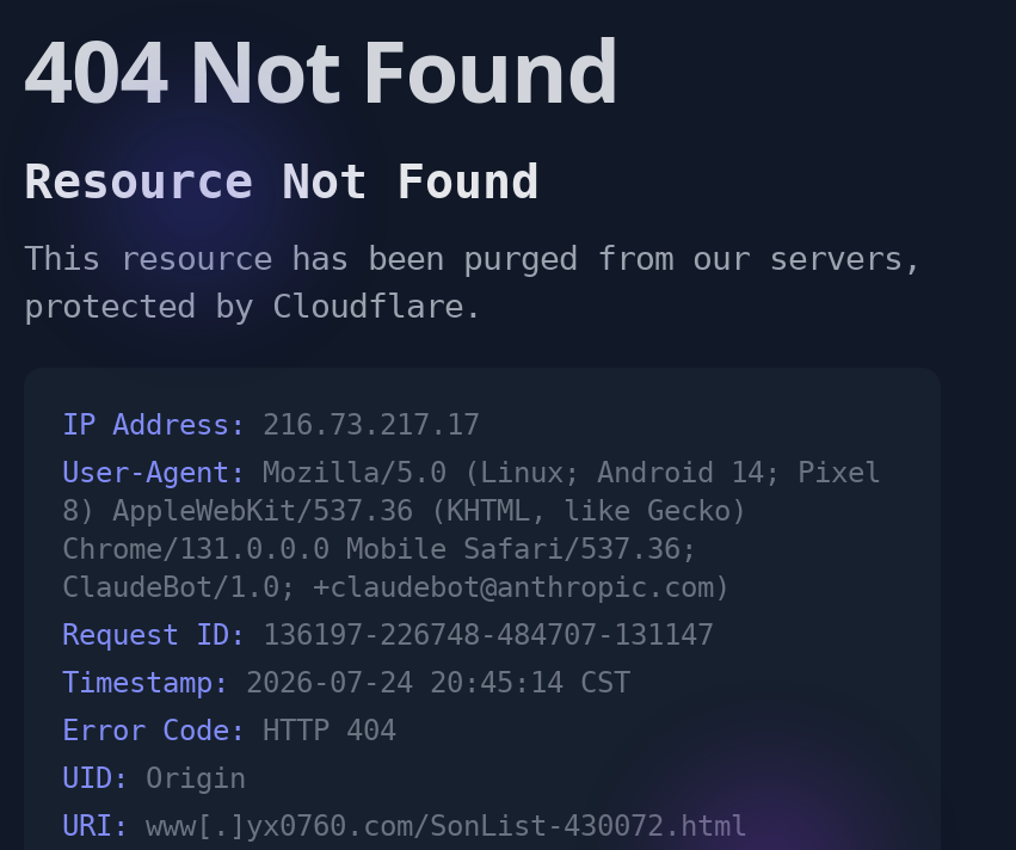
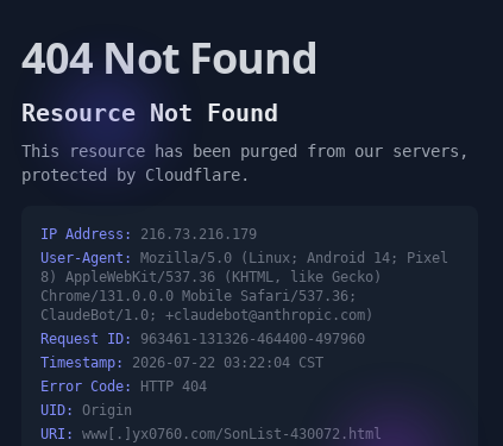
- IP Address: 216.73.217.17
+ IP Address: 216.73.216.179

- Request ID: 136197-226748-484707-131147
+ Request ID: 963461-131326-464400-497960

- Timestamp: 2026-07-24 20:45:14 CST
+ Timestamp: 2026-07-22 03:22:04 CST
